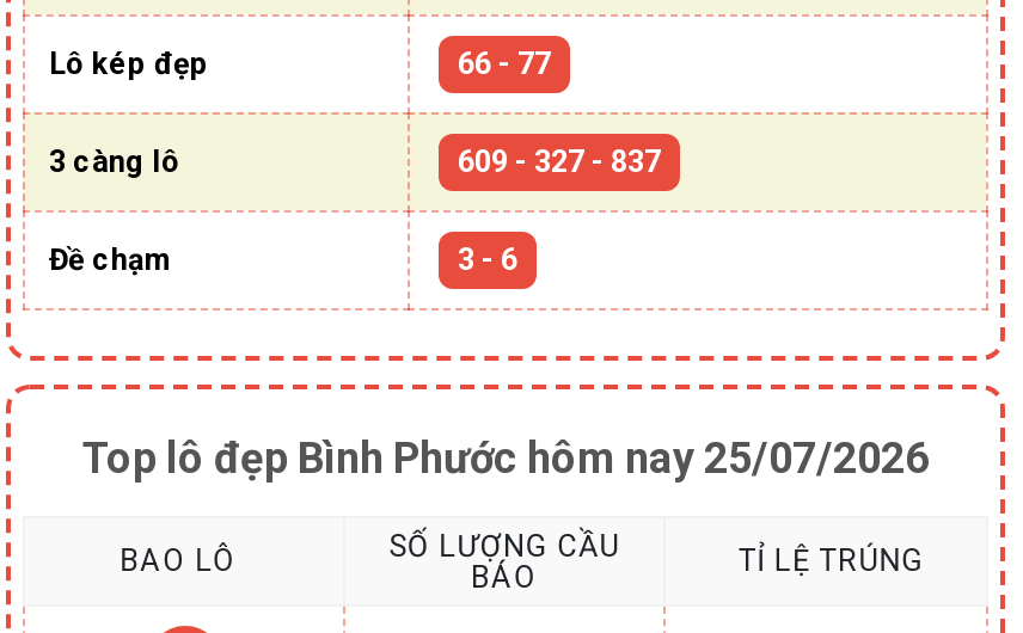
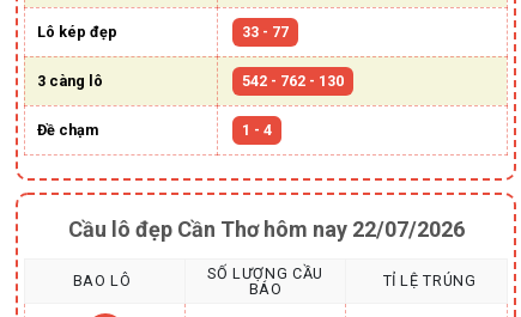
- 66 - 77
+ 33 - 77

- 609 - 327 - 837
+ 542 - 762 - 130

- 3 - 6
+ 1 - 4

- Top lô đẹp Bình Phước hôm nay 25/07/2026
+ Cầu lô đẹp Cần Thơ hôm nay 22/07/2026
